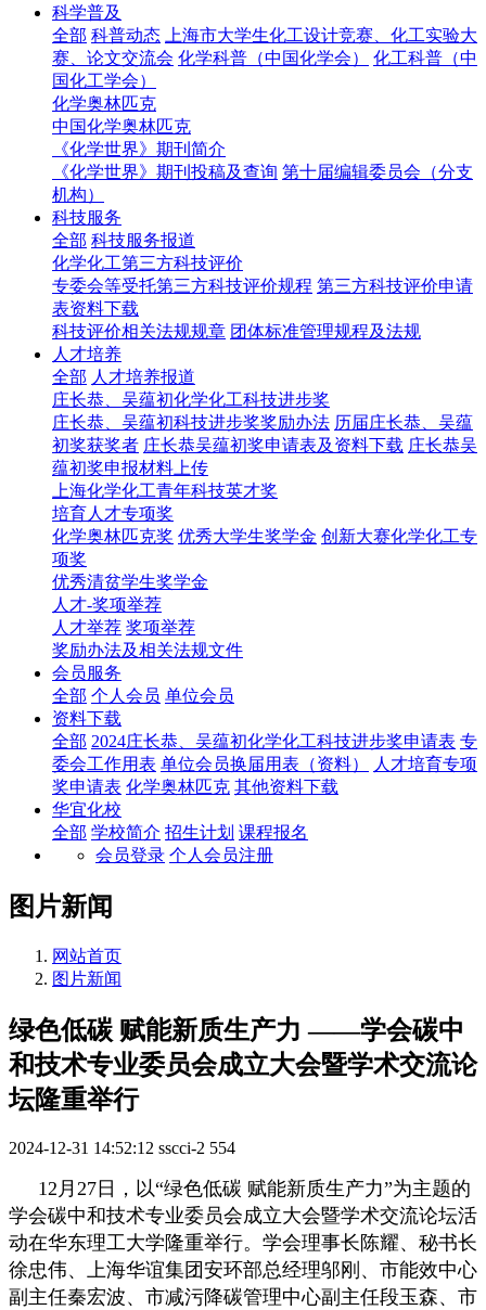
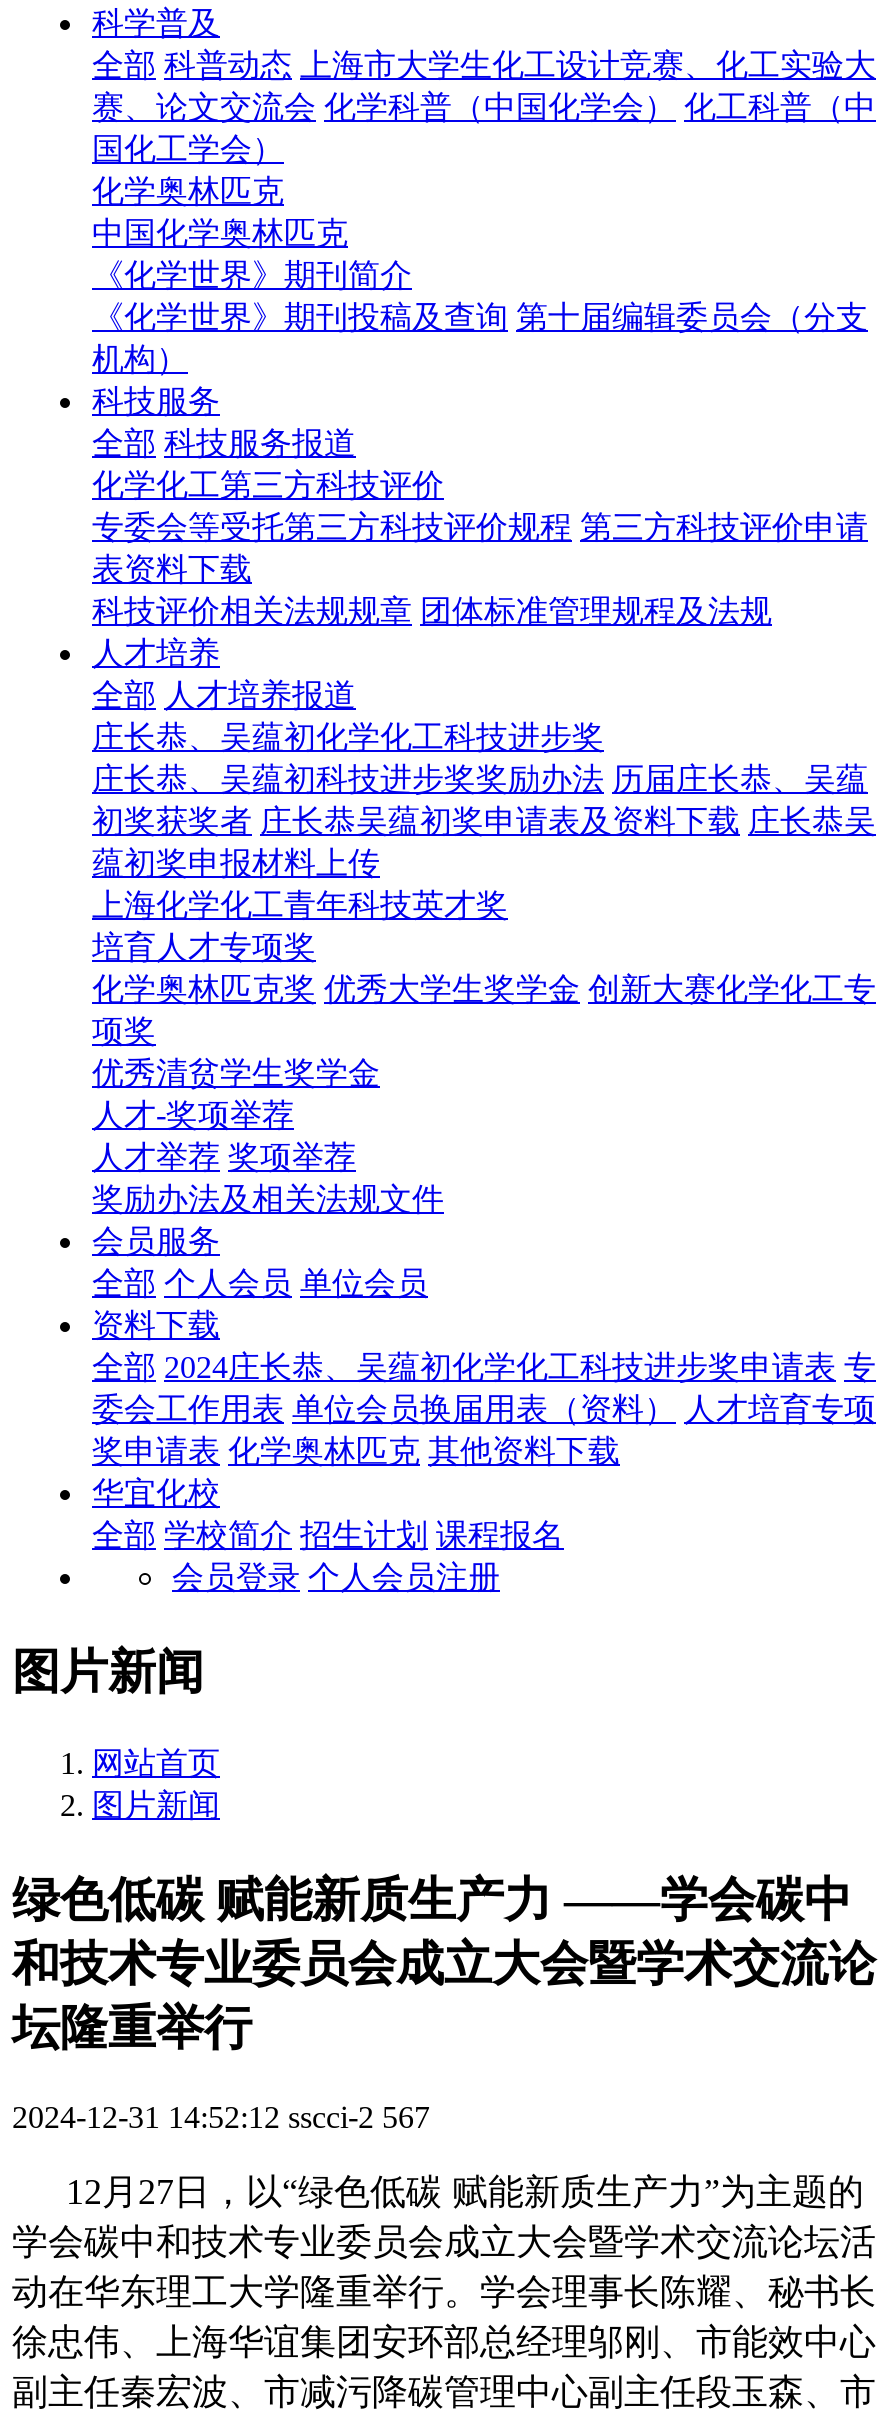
- 2024-12-31 14:52:12 sscci-2 554
+ 2024-12-31 14:52:12 sscci-2 567
